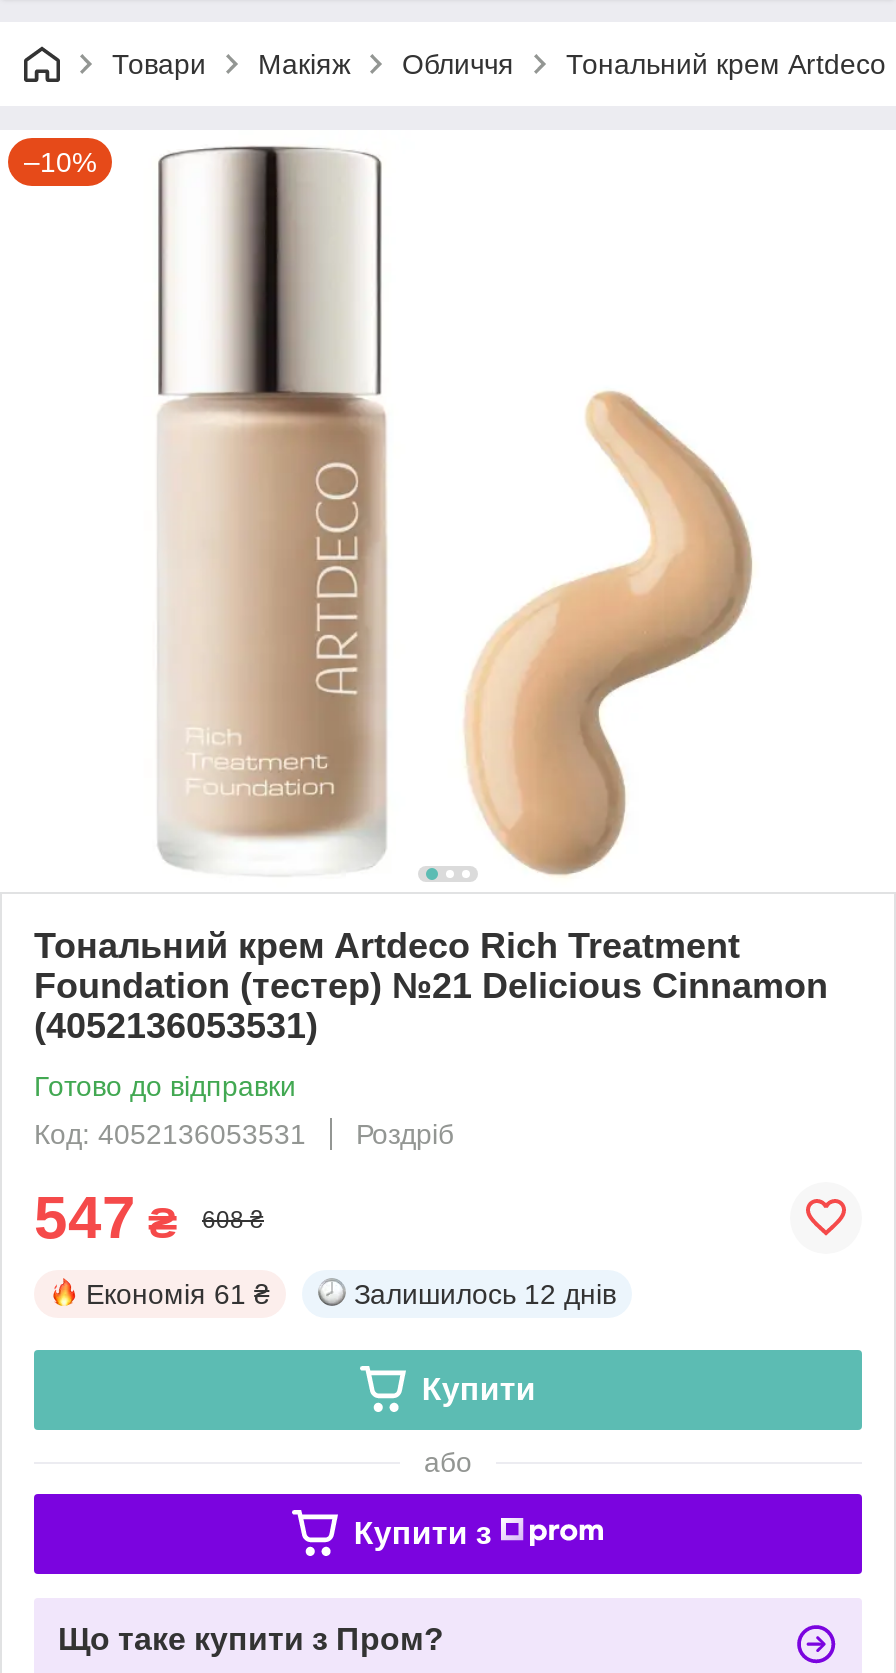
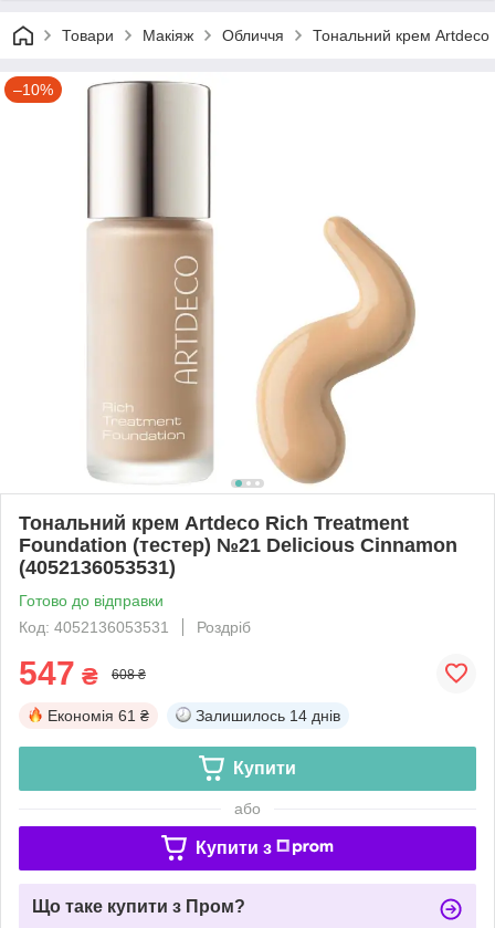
- Залишилось 12 днів
+ Залишилось 14 днів
